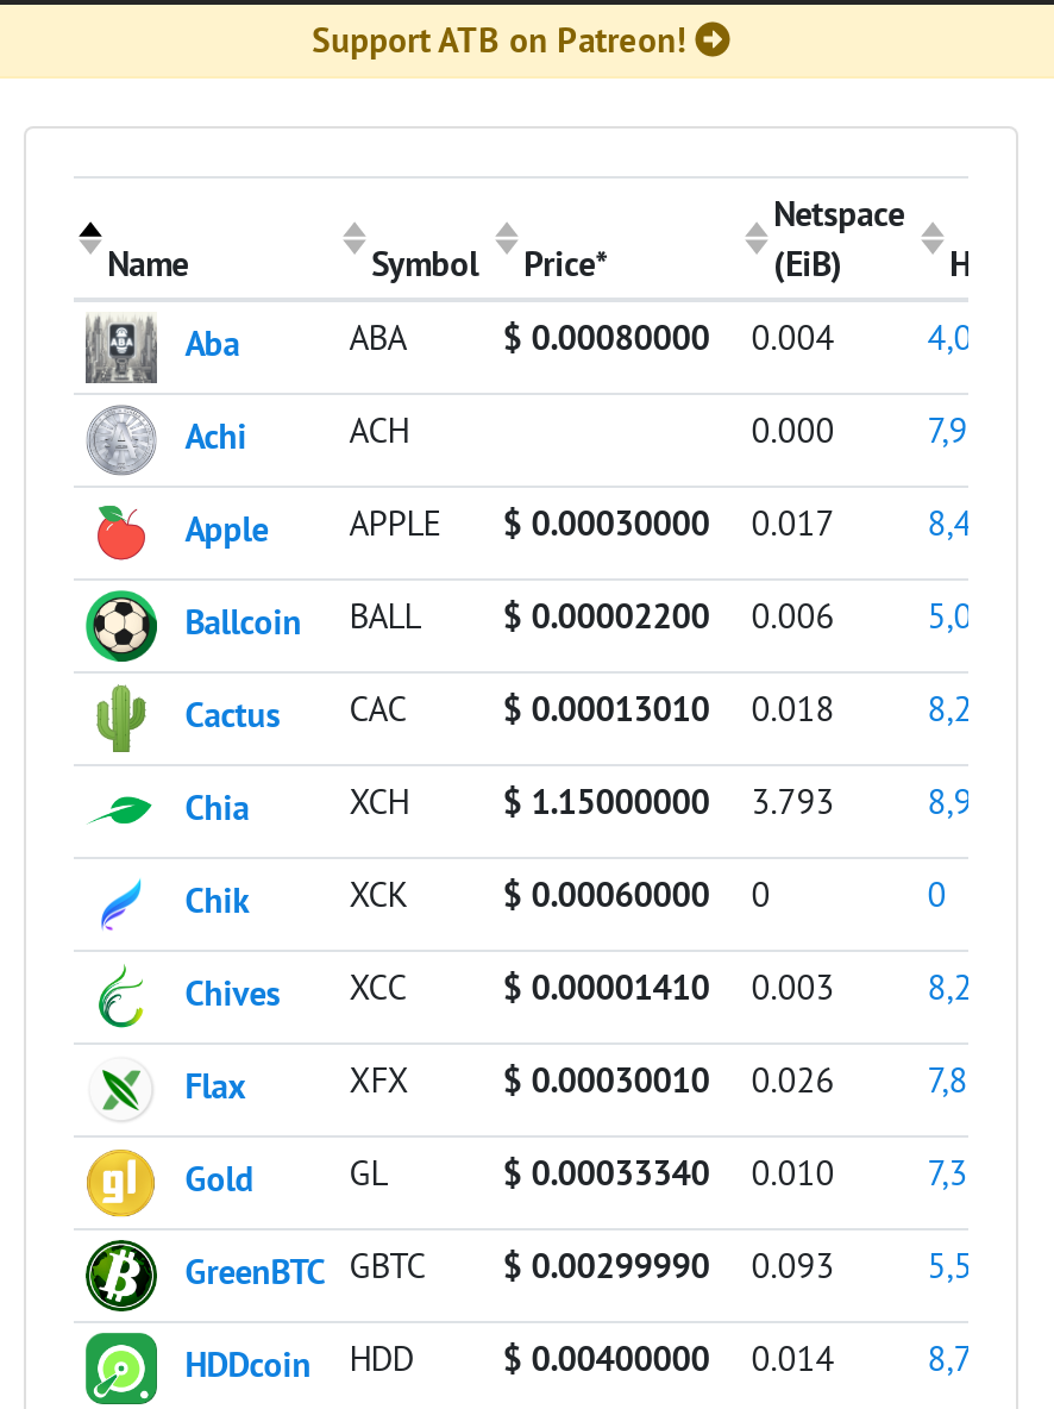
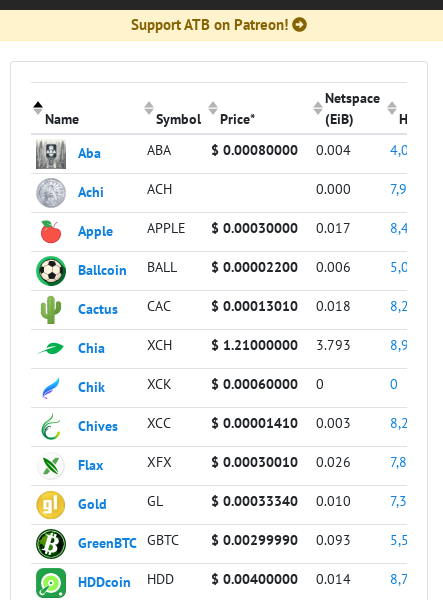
- $ 1.15000000 3.793
+ $ 1.21000000 3.793
